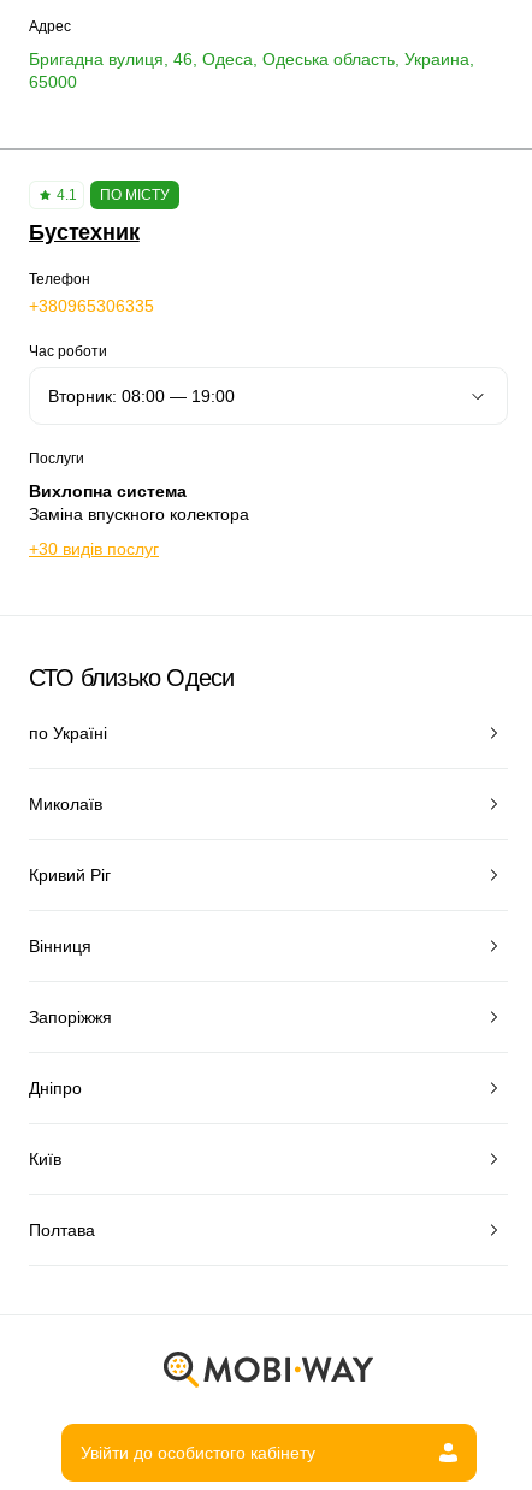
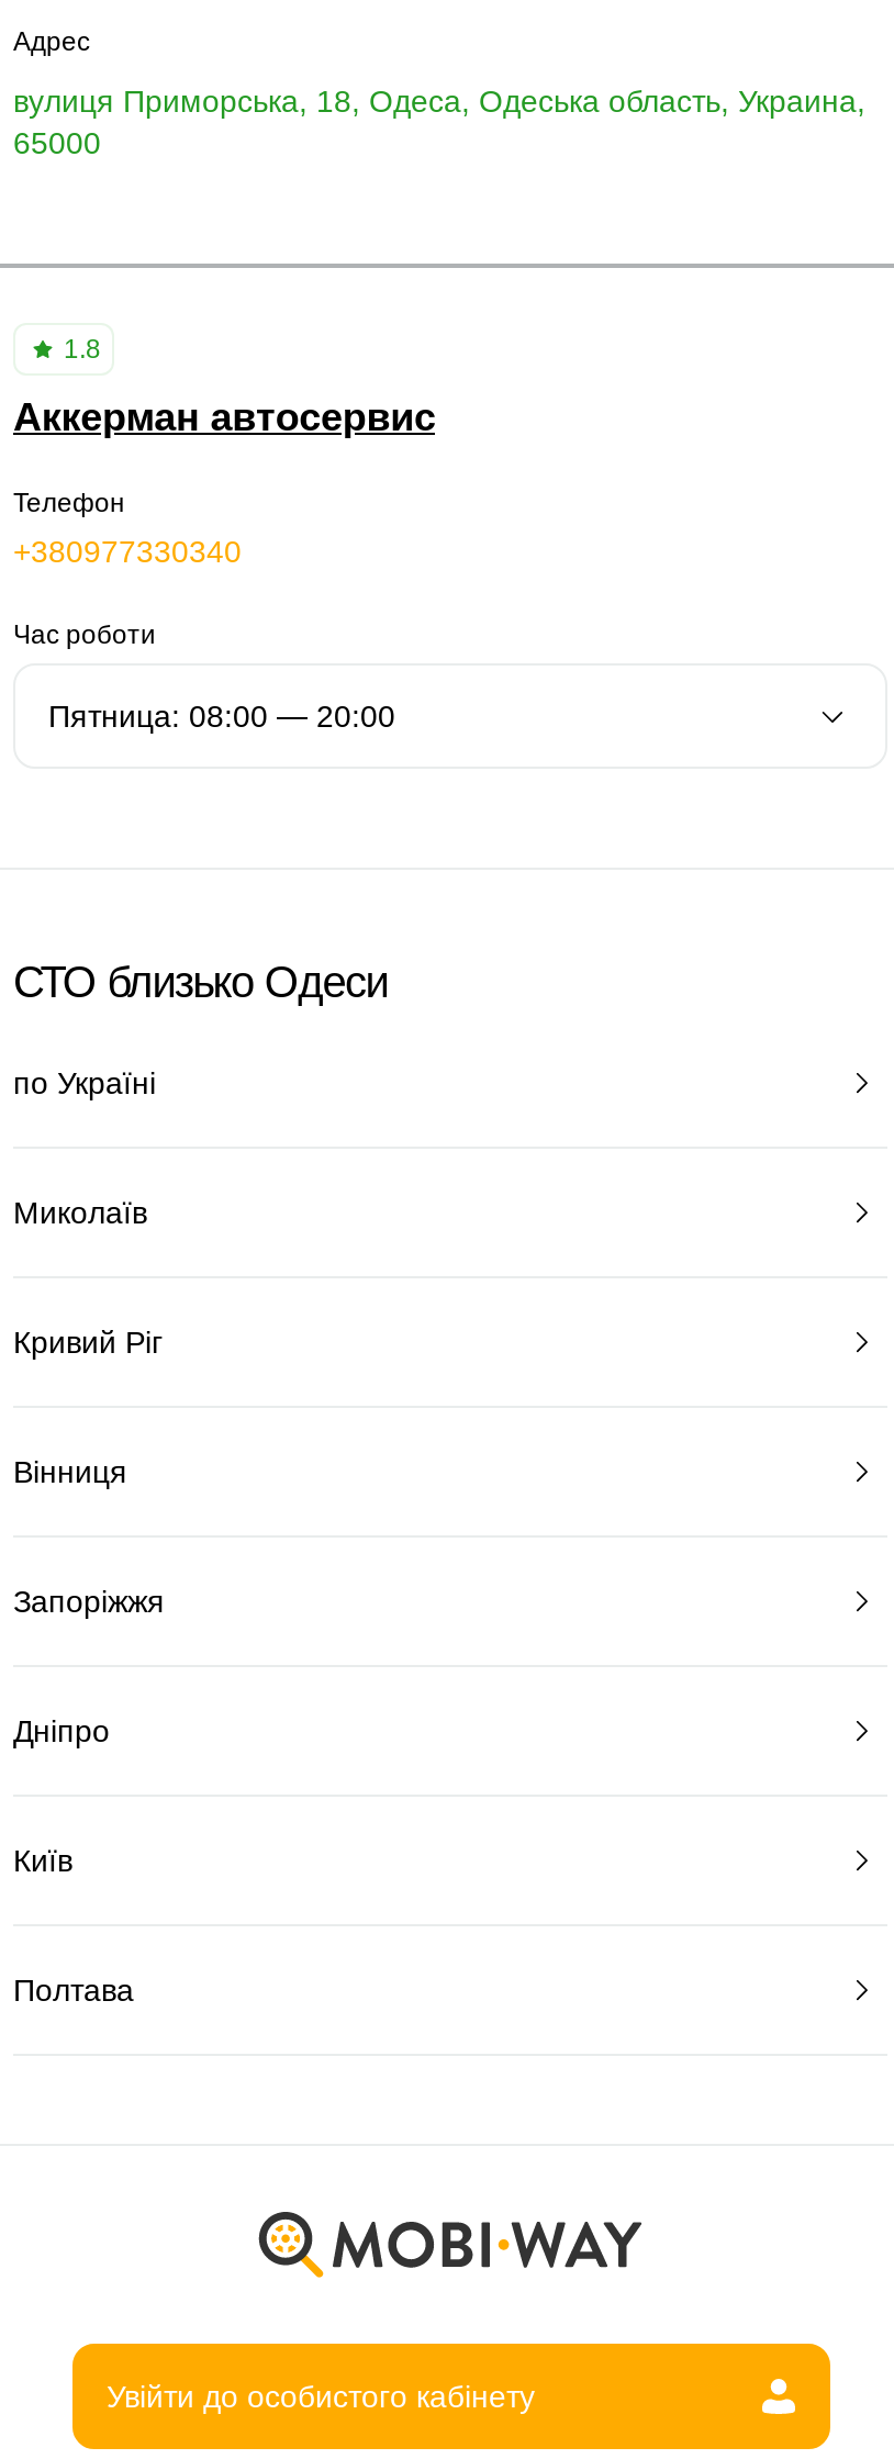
- Бригадна вулиця, 46, Одеса, Одеська область, Украина,
+ вулиця Приморська, 18, Одеса, Одеська область, Украина,

- 4.1
- ПО МІСТУ
+ 1.8

- Бустехник
+ Аккерман автосервис

- +380965306335
+ +380977330340

- Послуги
- Вихлопна система
- Заміна впускного колектора
- +30 видів послуг
